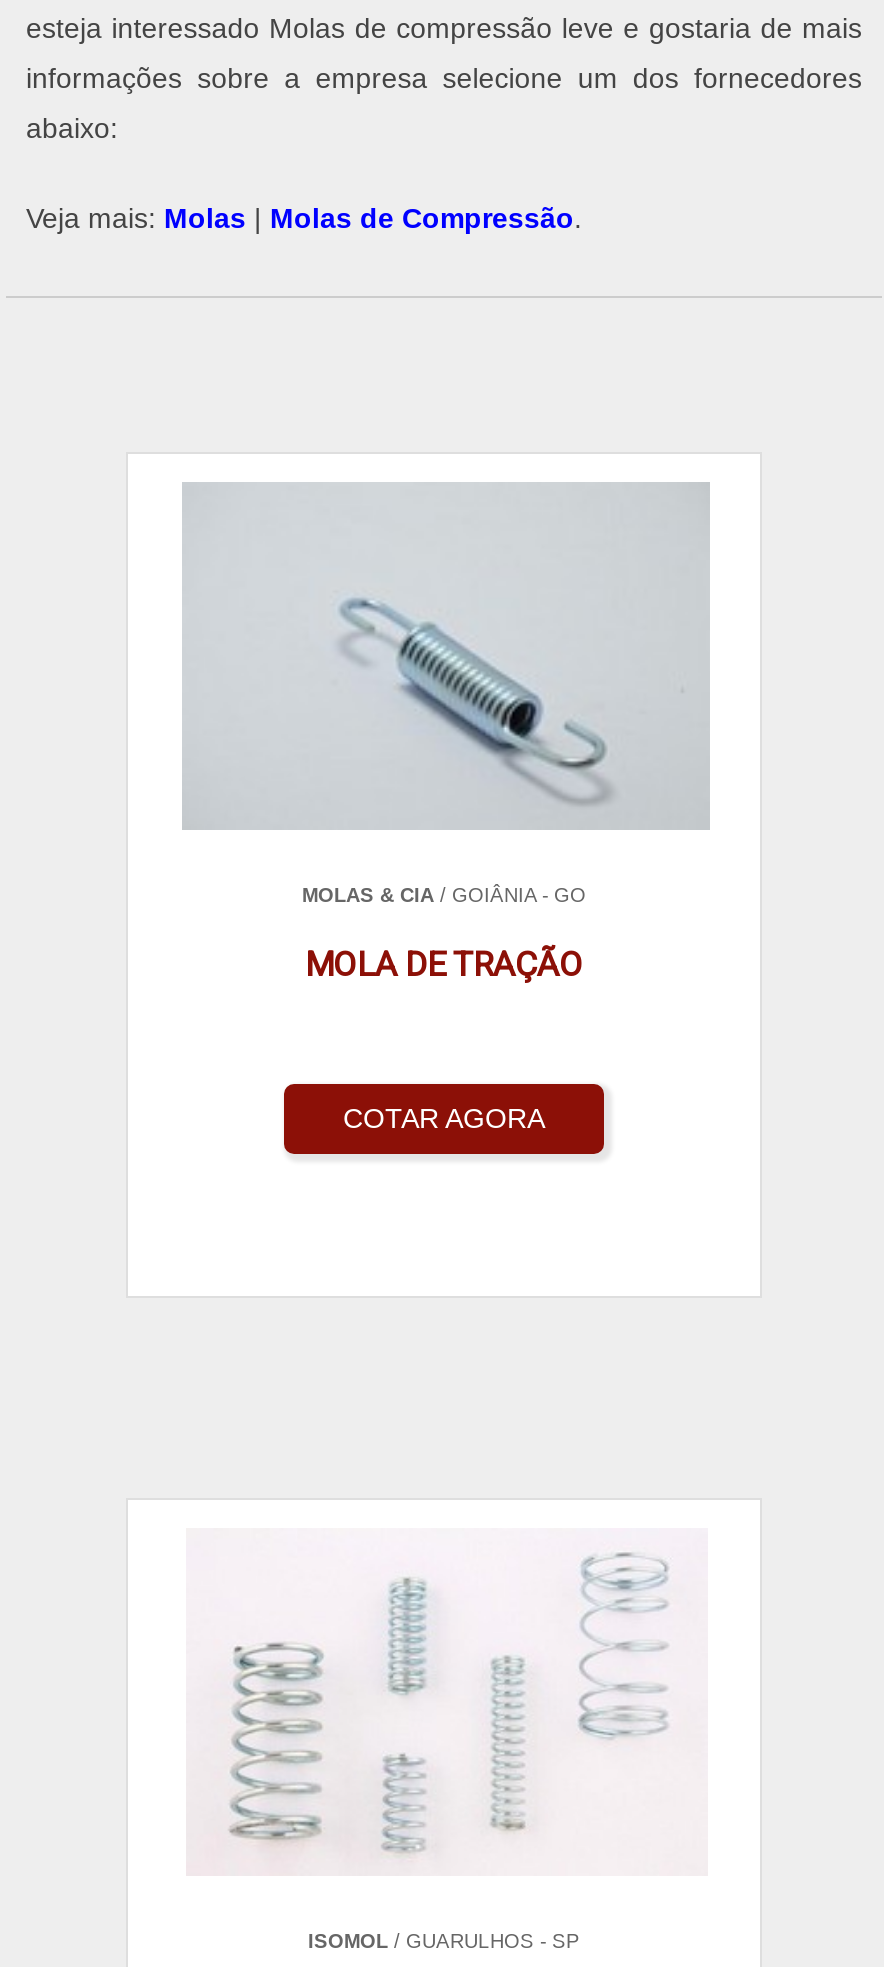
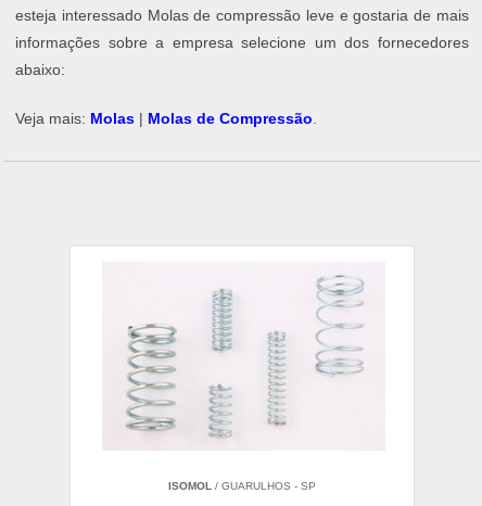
- [image]
- MOLAS & CIA / GOIÂNIA - GO
- MOLA DE TRAÇÃO

- COTAR AGORA
